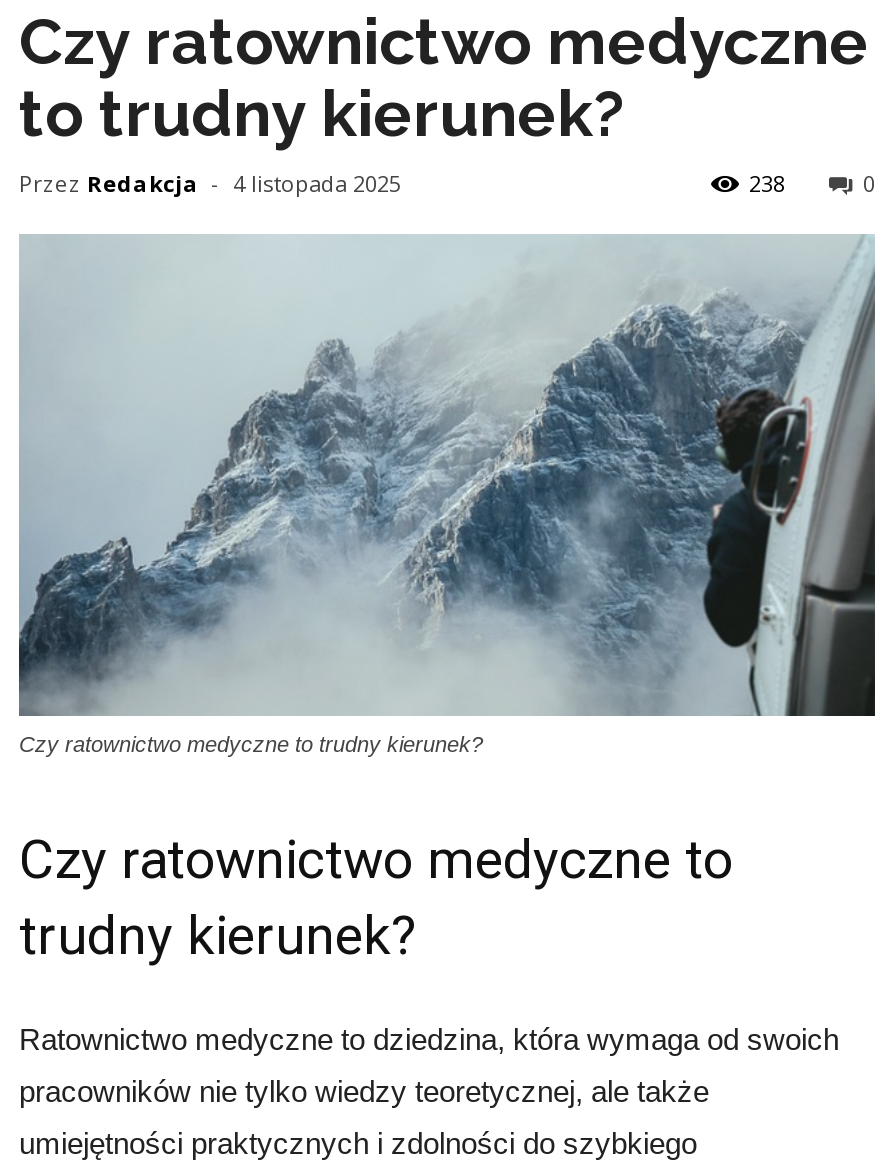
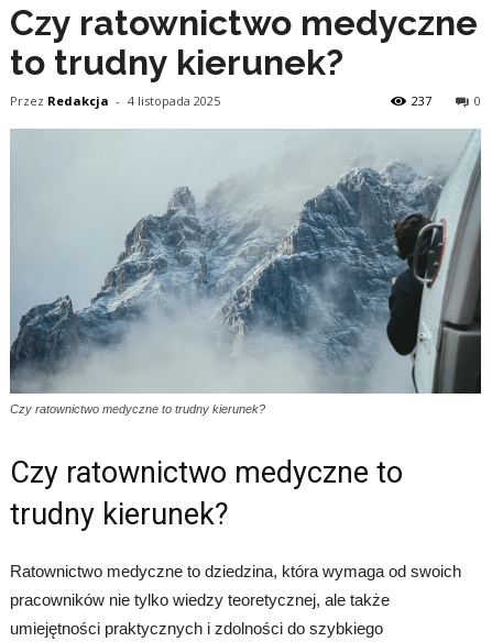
- 238
+ 237
